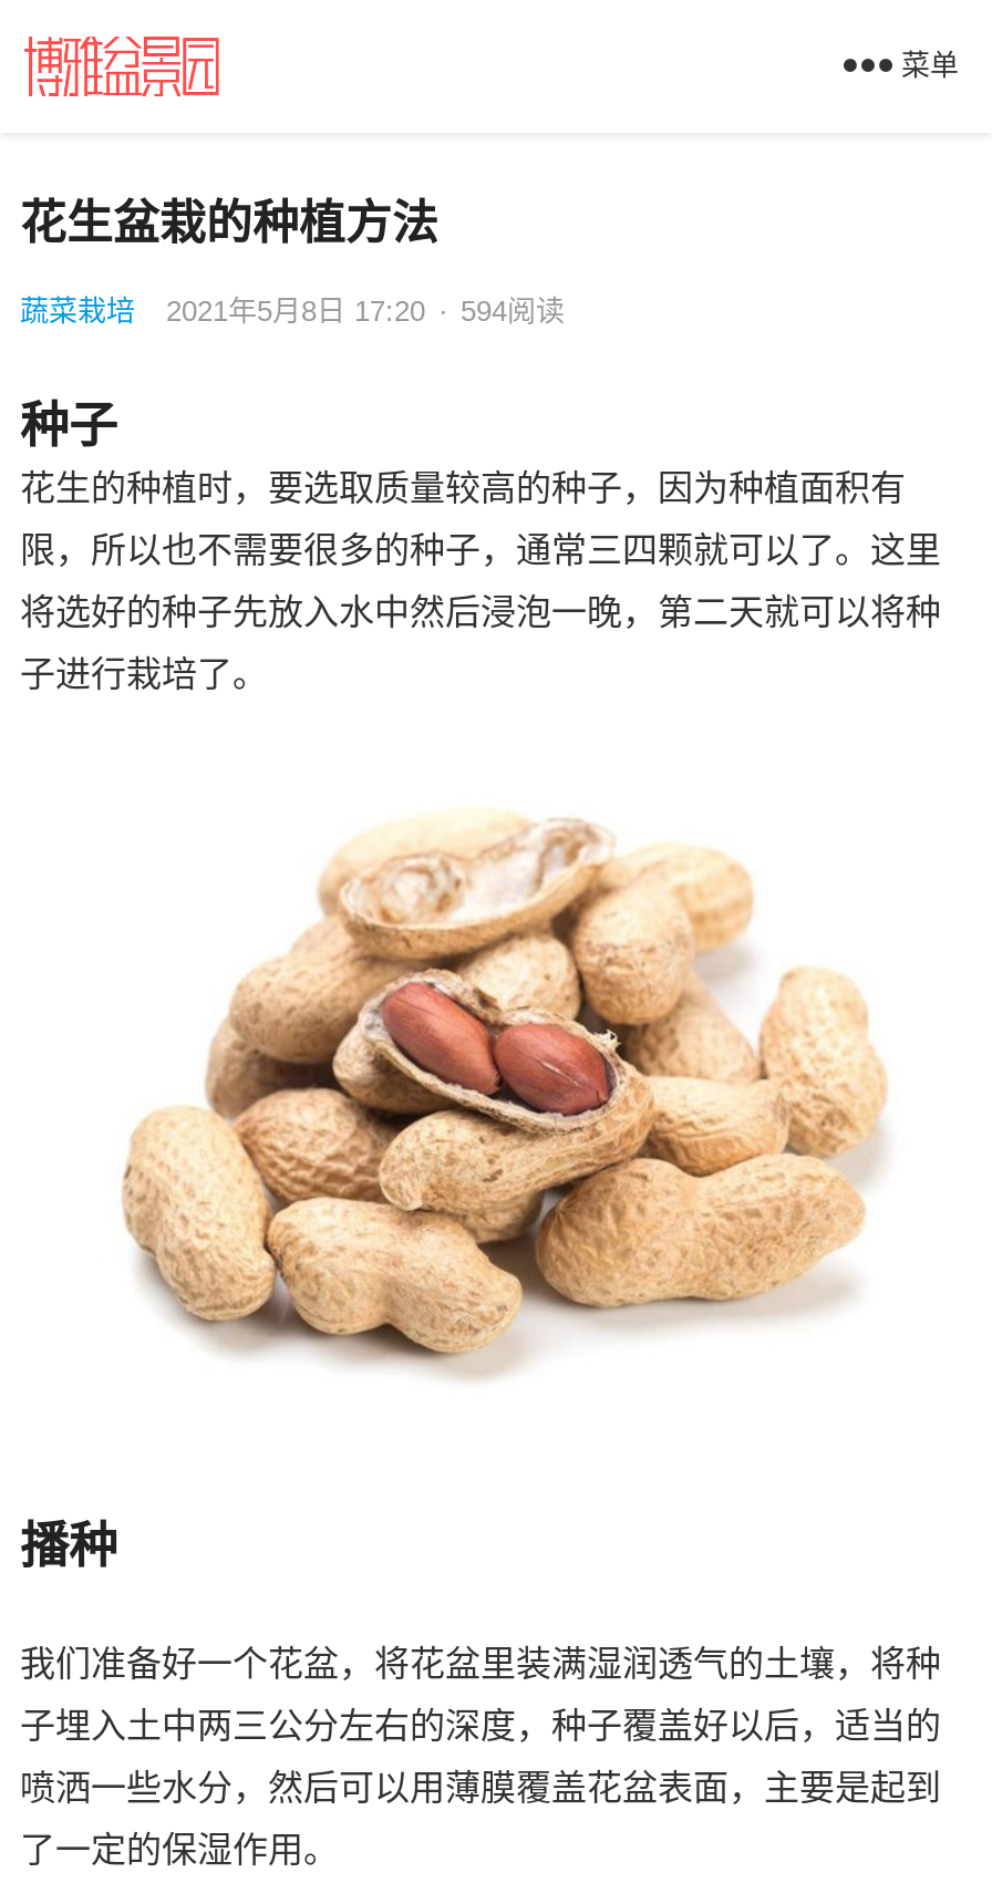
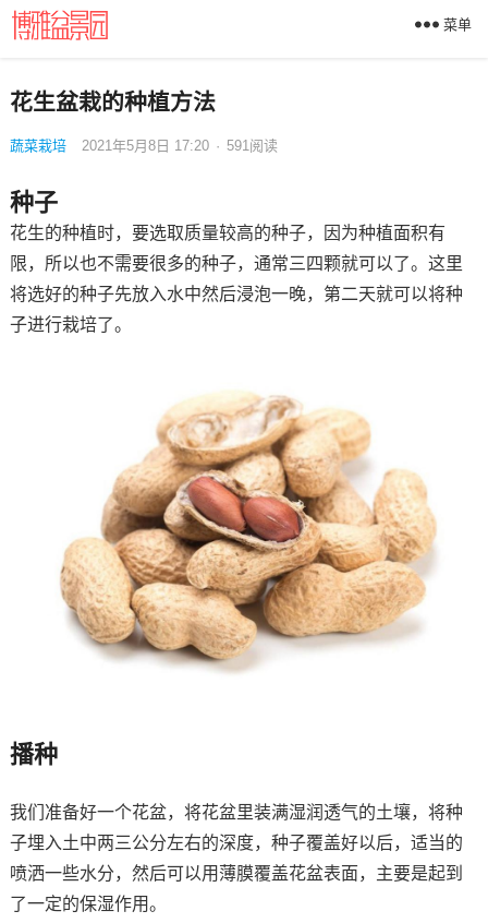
- 蔬菜栽培 2021年5月8日 17:20 · 594阅读
+ 蔬菜栽培 2021年5月8日 17:20 · 591阅读
